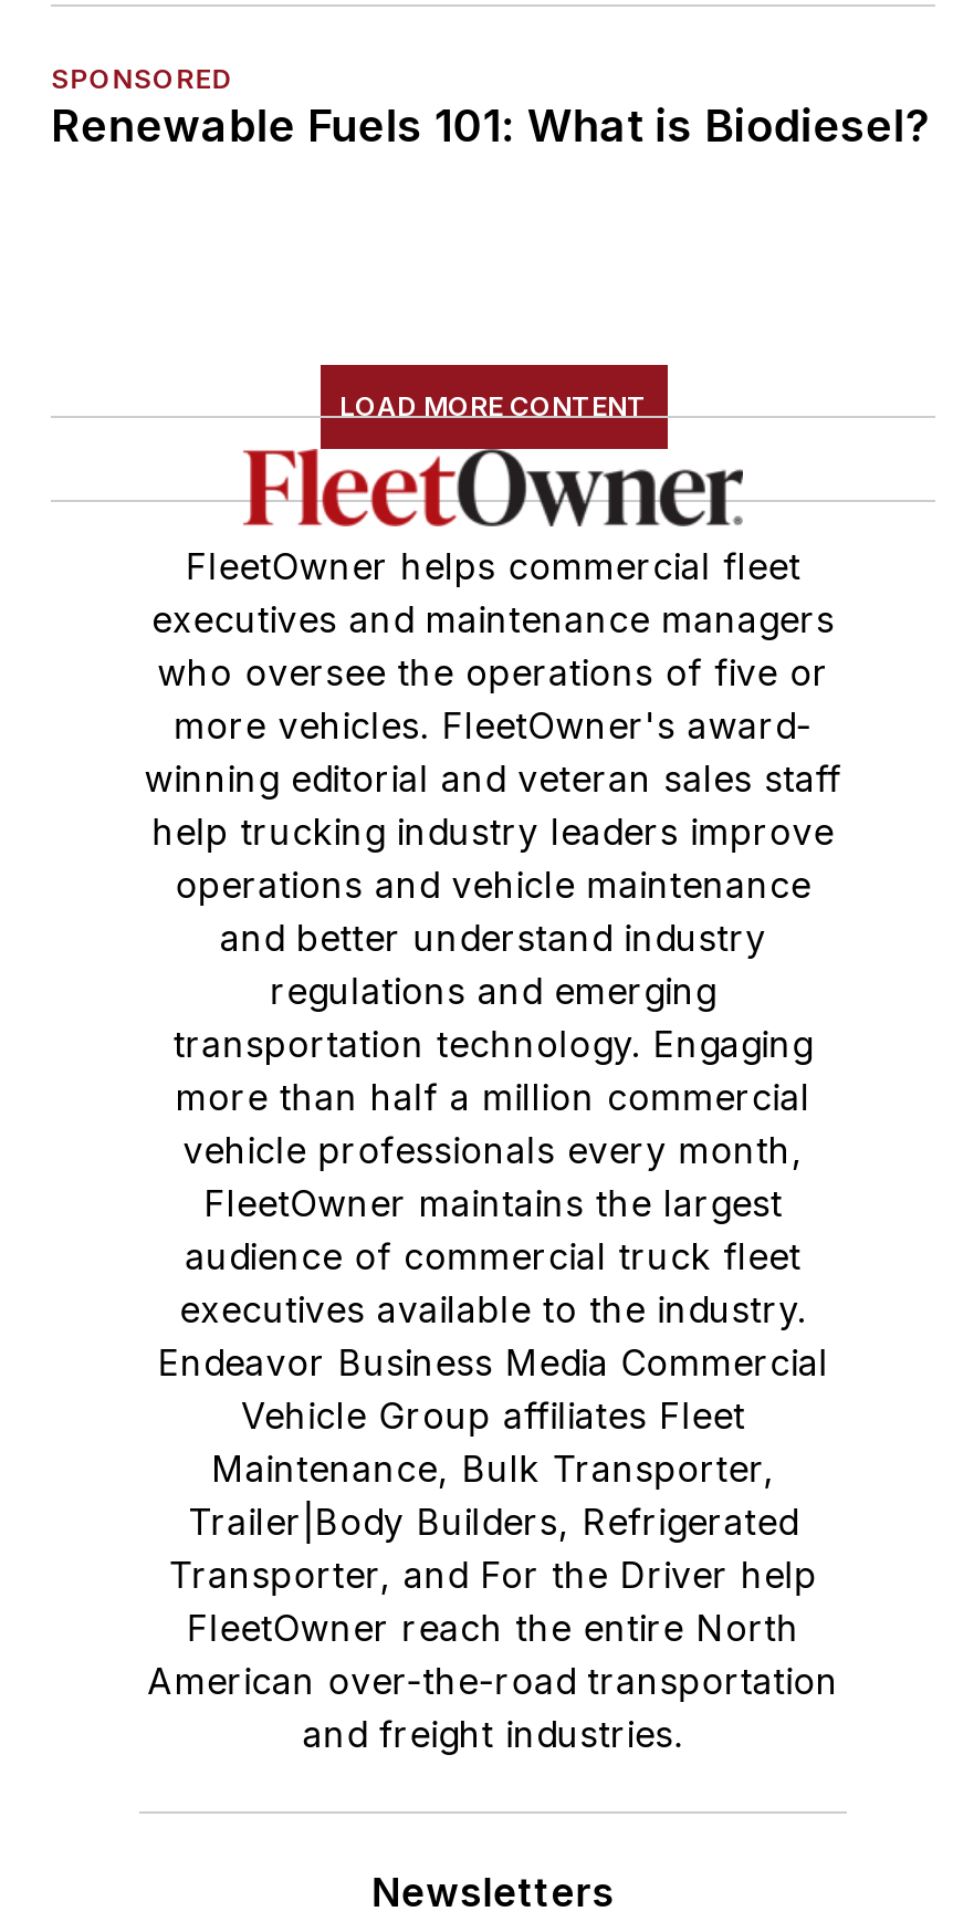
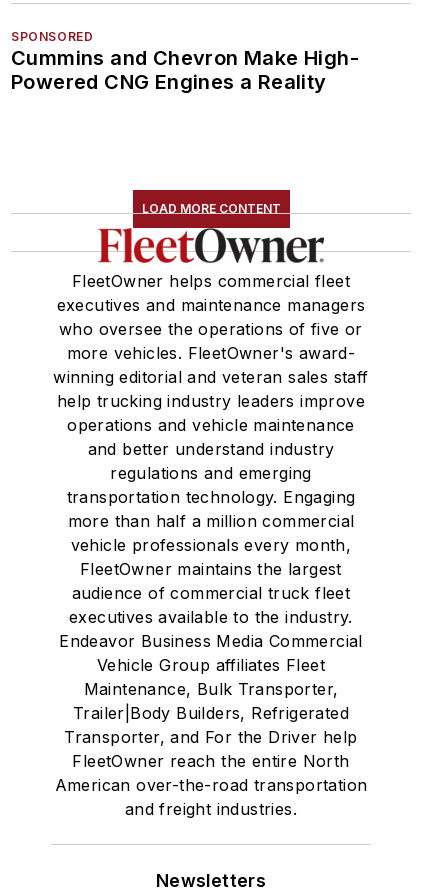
- Renewable Fuels 101: What is Biodiesel?
+ Cummins and Chevron Make High-
+ Powered CNG Engines a Reality
